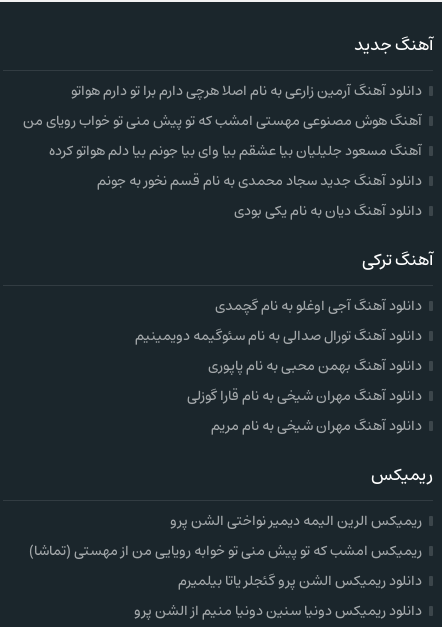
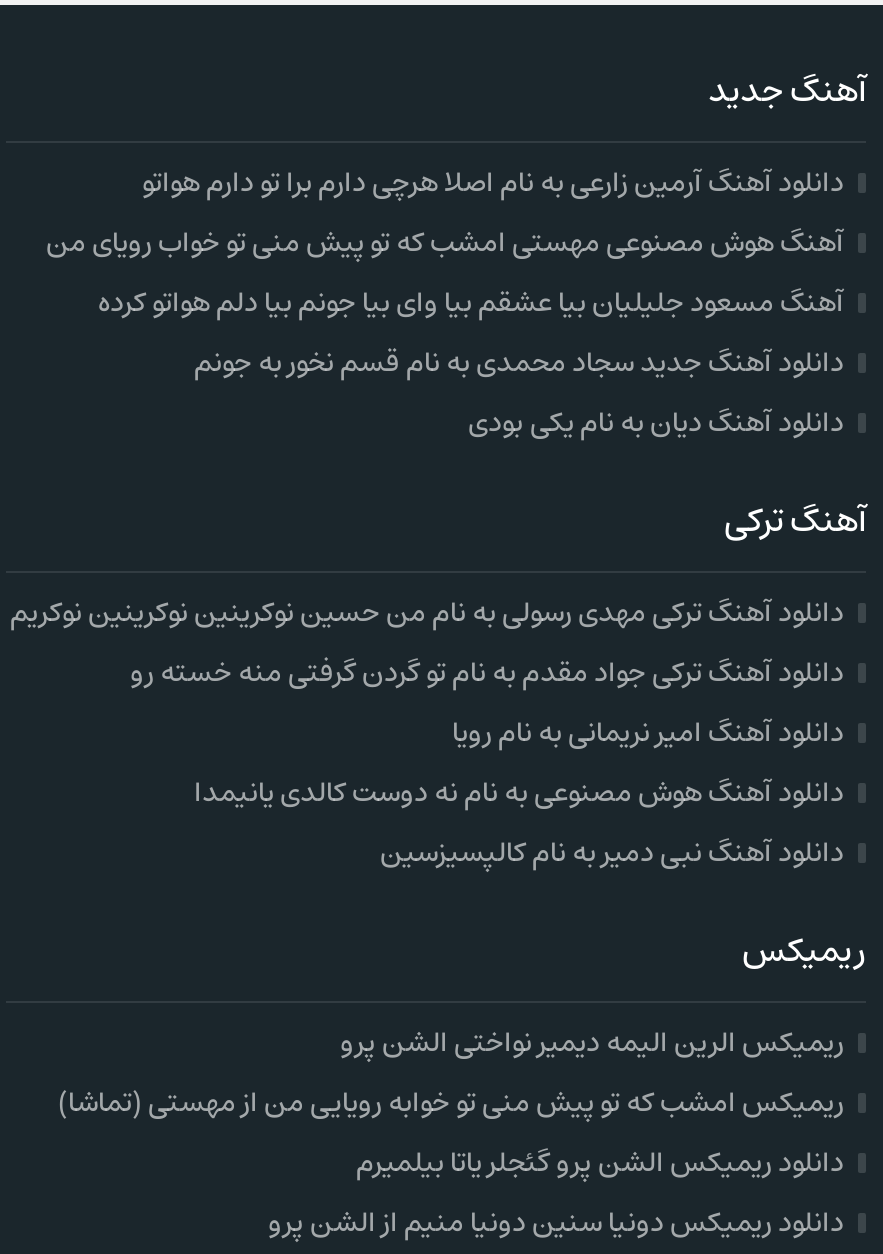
- دانلود آهنگ آجی اوغلو به نام گچمدی
- دانلود آهنگ تورال صدالی به نام سئوگیمه دویمینیم
- دانلود آهنگ بهمن محبی به نام پاپوری
- دانلود آهنگ مهران شیخی به نام قارا گوزلی
- دانلود آهنگ مهران شیخی به نام مریم
+ دانلود آهنگ ترکی مهدی رسولی به نام من حسین نوکرینین نوکرینین نوکریم
+ دانلود آهنگ ترکی جواد مقدم به نام تو گردن گرفتی منه خسته رو
+ دانلود آهنگ امیر نریمانی به نام رویا
+ دانلود آهنگ هوش مصنوعی به نام نه دوست کالدی یانیمدا
+ دانلود آهنگ نبی دمیر به نام کالپسیزسین
